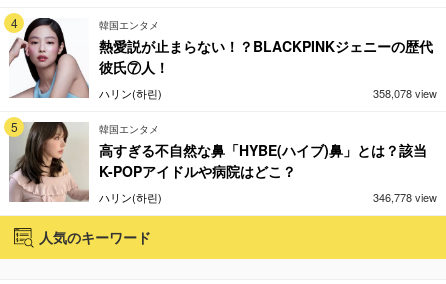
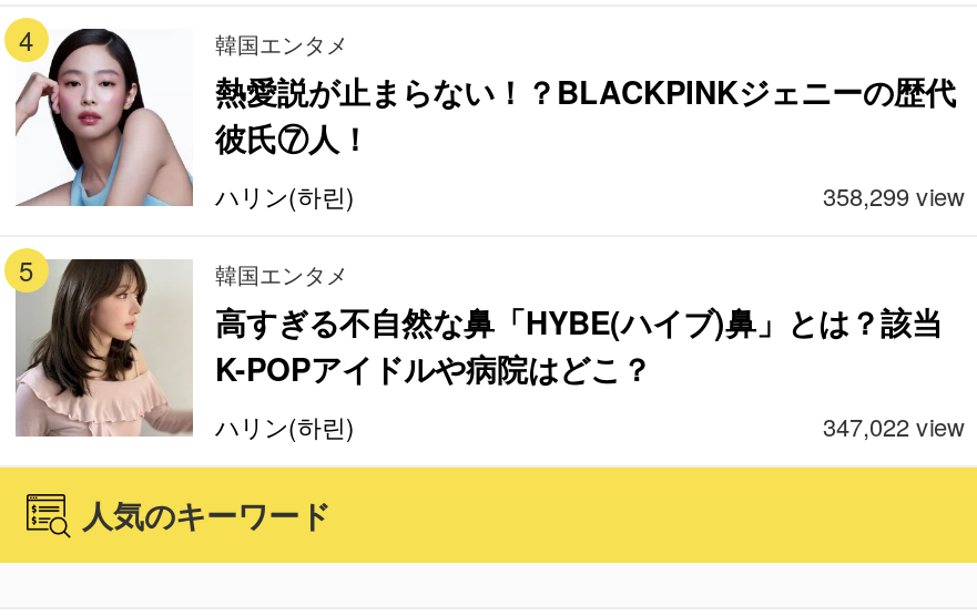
- 358,078 view
+ 358,299 view

- 346,778 view
+ 347,022 view
